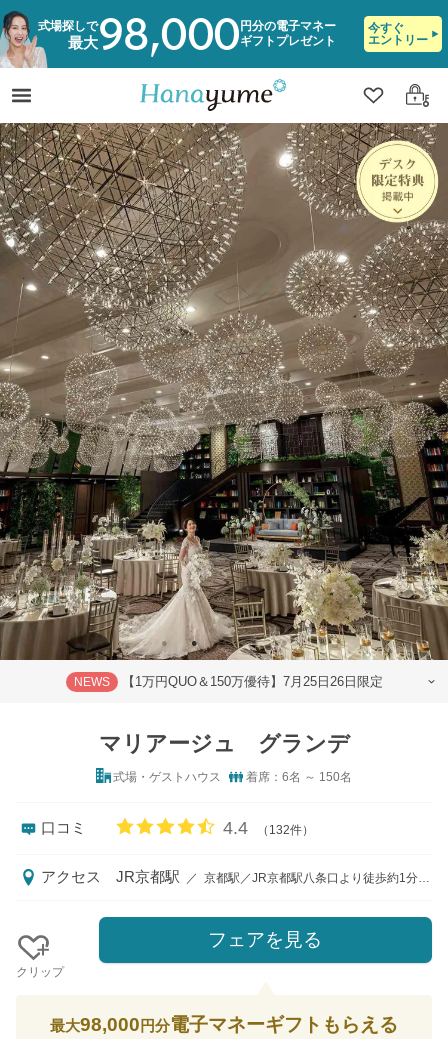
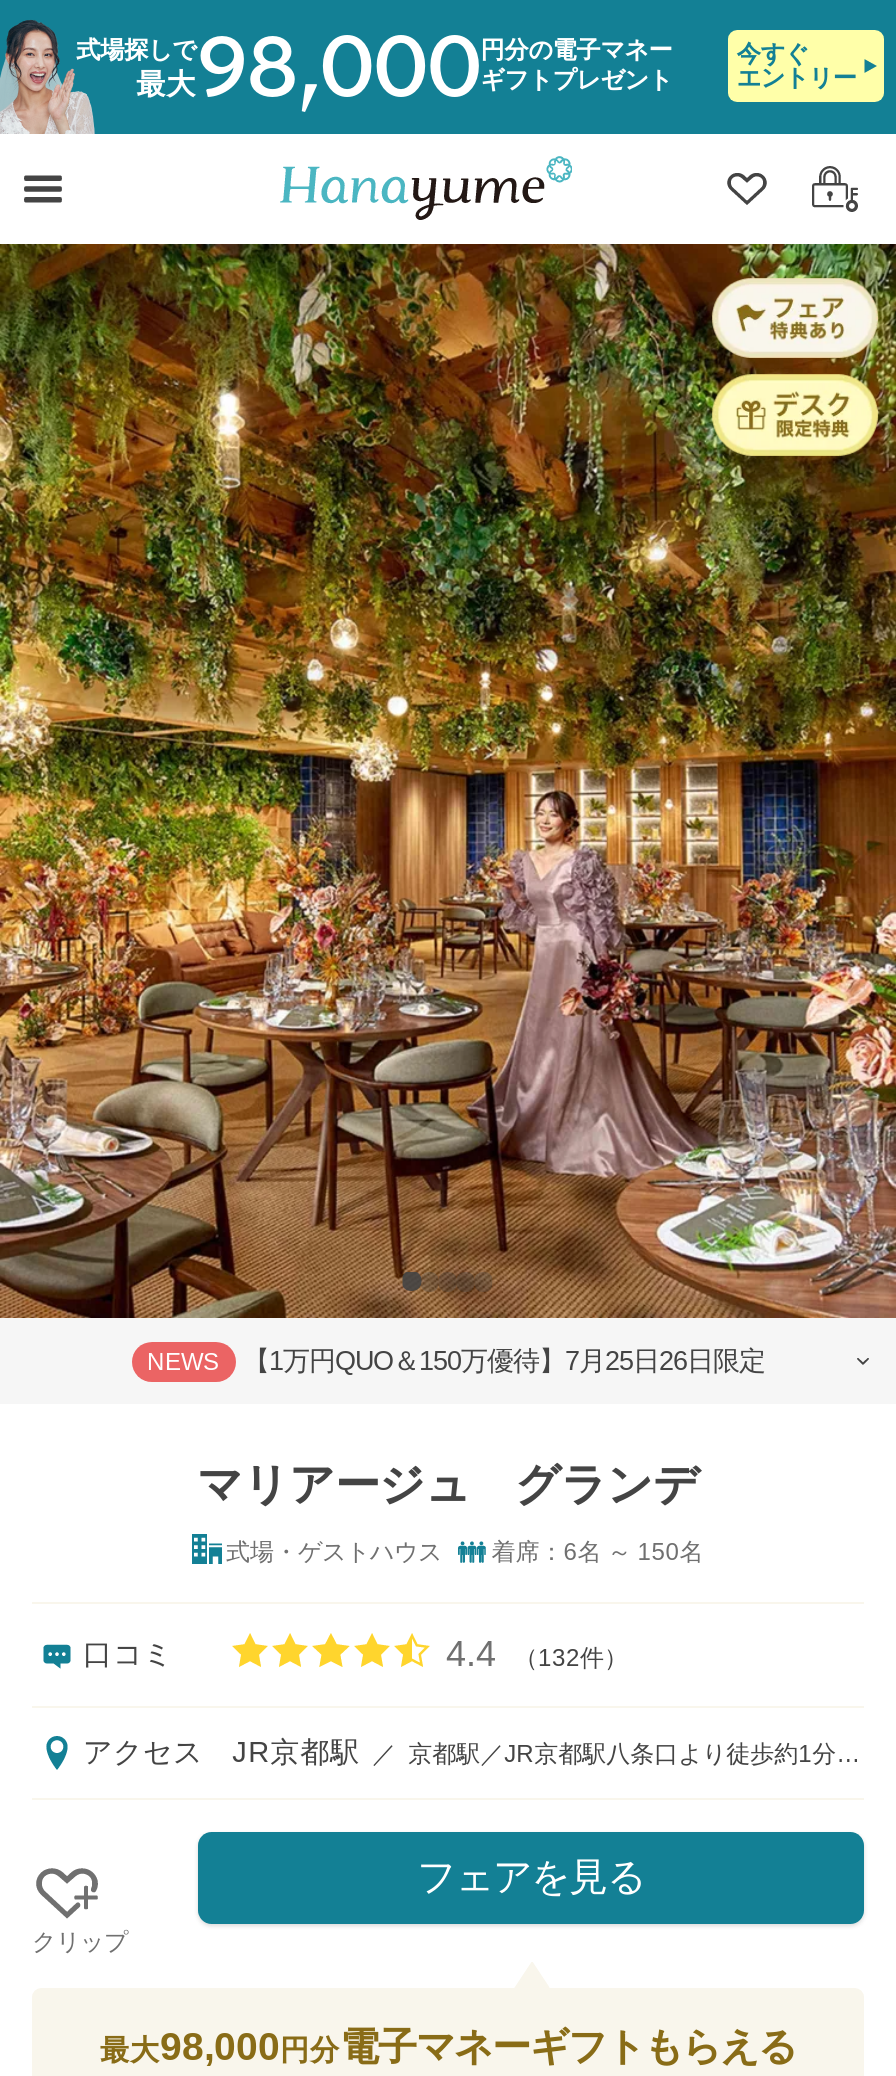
- [image]
+ [image]
